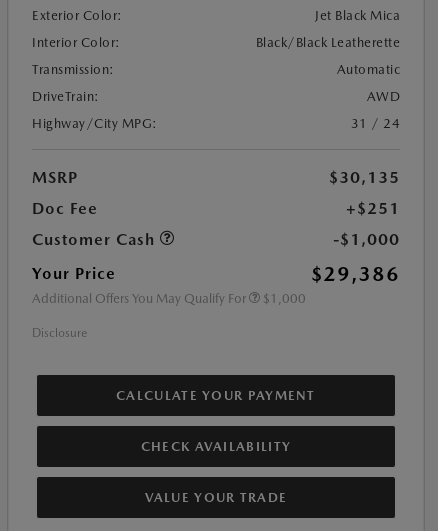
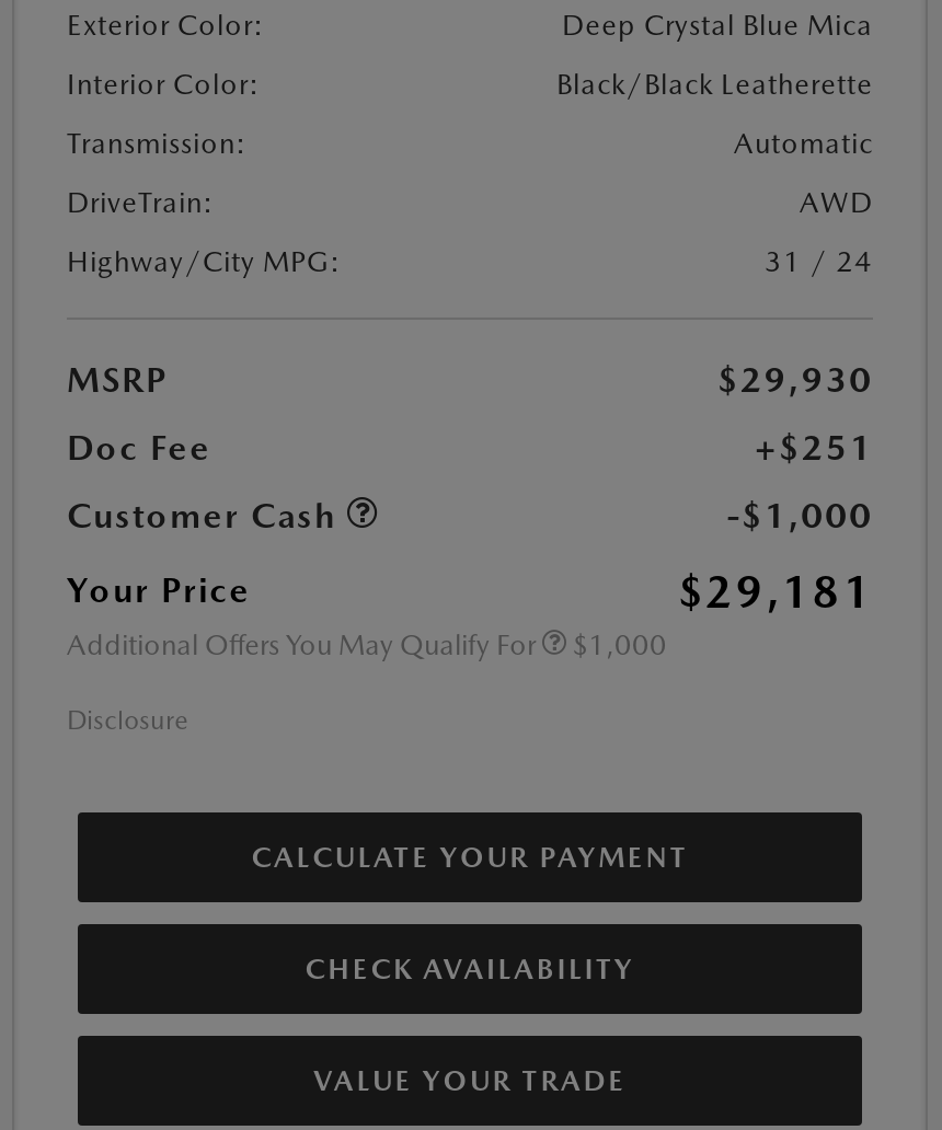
- Jet Black Mica
+ Deep Crystal Blue Mica

- $30,135
+ $29,930

- $29,386
+ $29,181
